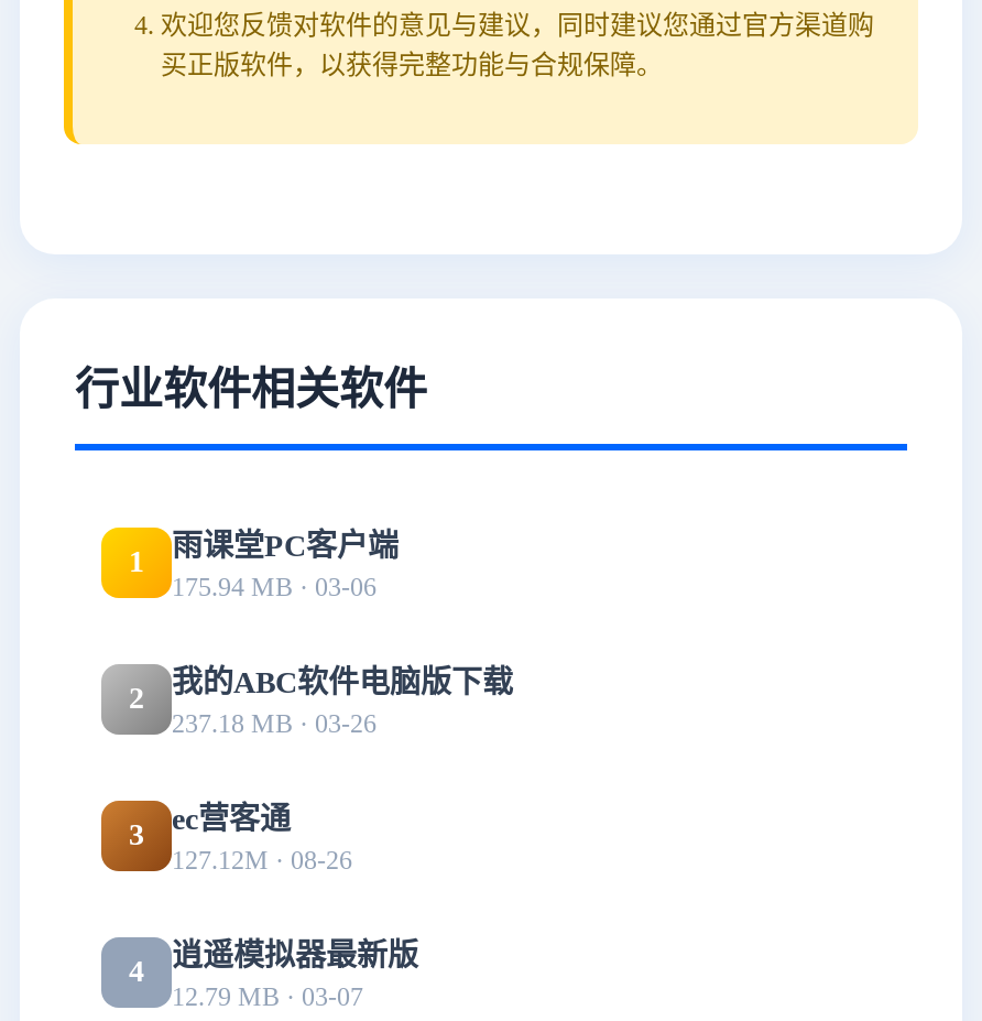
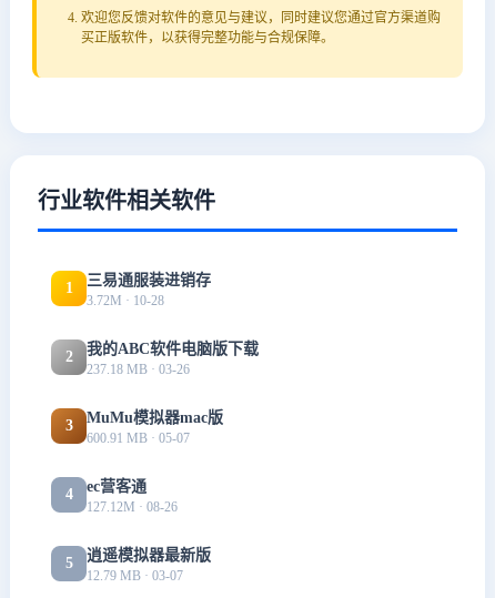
- 雨课堂PC客户端
- 175.94 MB · 03-06
+ 三易通服装进销存
+ 3.72M · 10-28

+ MuMu模拟器mac版
+ 600.91 MB · 05-07
+ 4

- 4 逍遥模拟器最新版
+ 5 逍遥模拟器最新版
